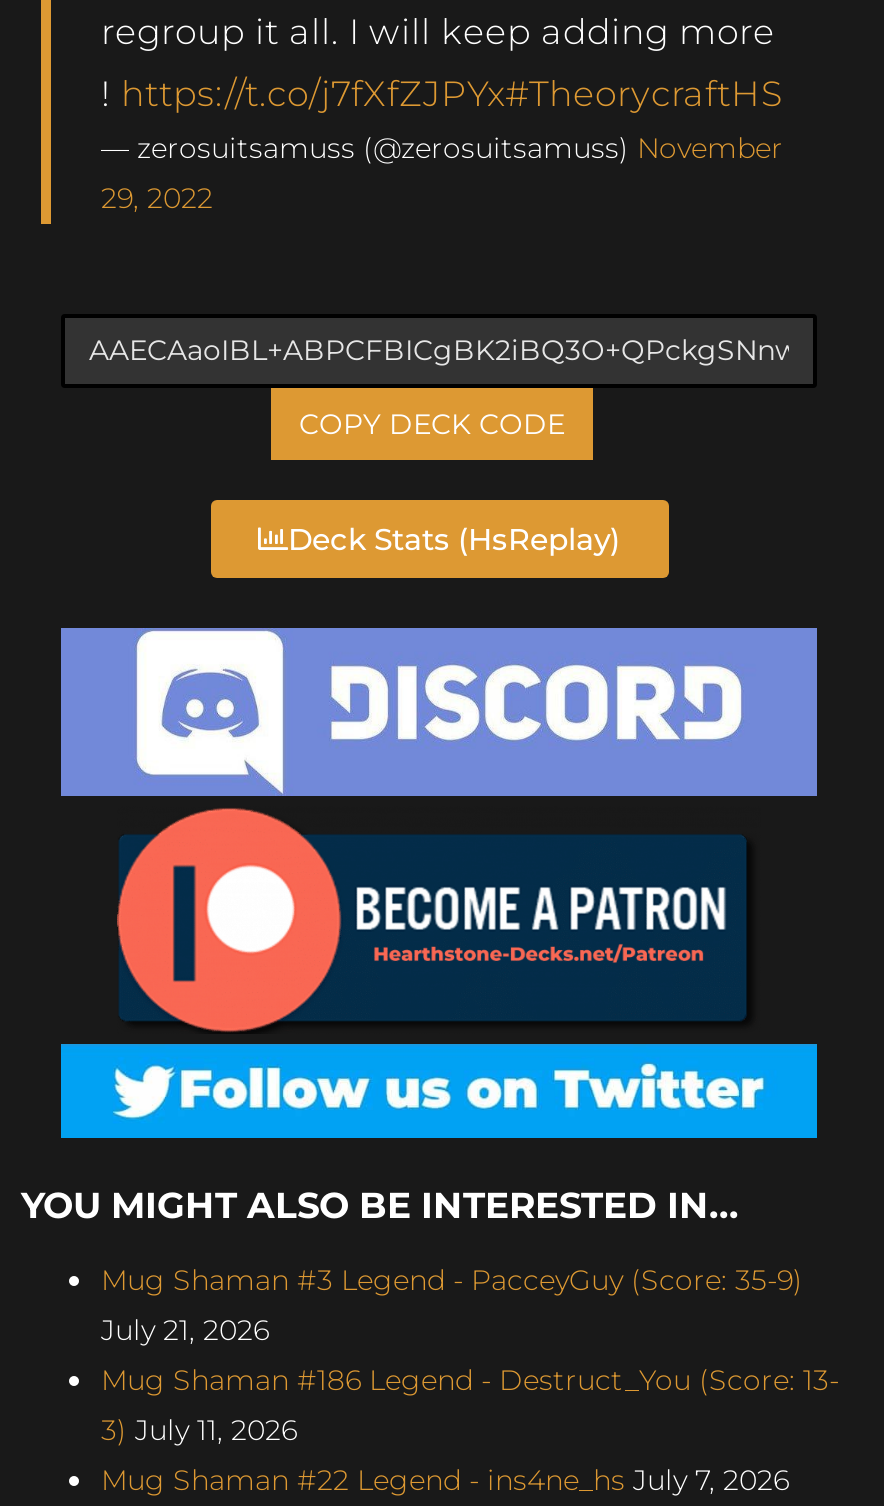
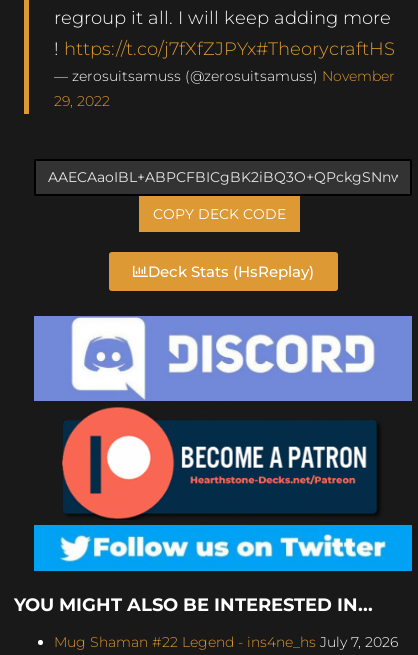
- Mug Shaman #3 Legend - PacceyGuy (Score: 35-9)
- July 21, 2026
- Mug Shaman #186 Legend - Destruct_You (Score: 13-
- 3) July 11, 2026
